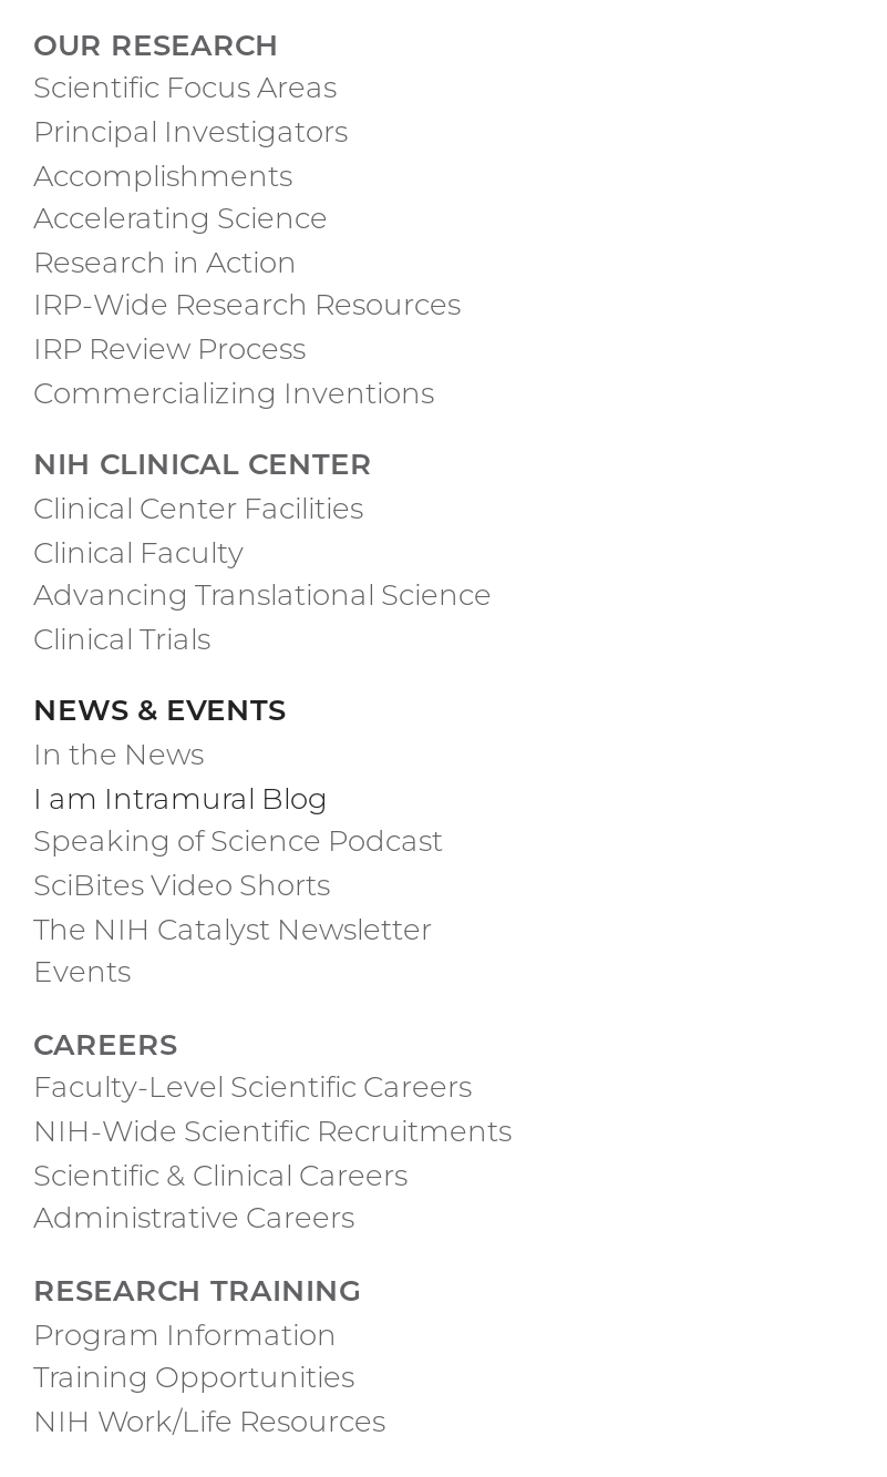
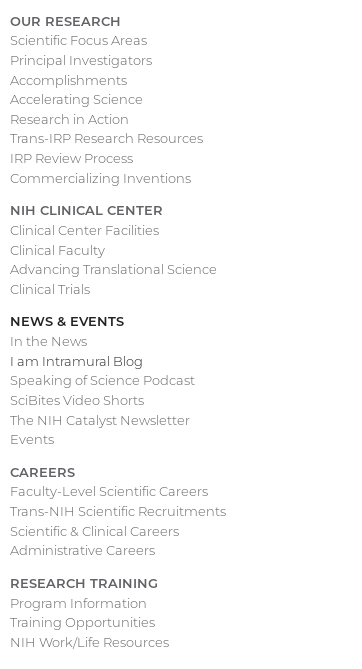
- IRP-Wide Research Resources
+ Trans-IRP Research Resources

- NIH-Wide Scientific Recruitments
+ Trans-NIH Scientific Recruitments
